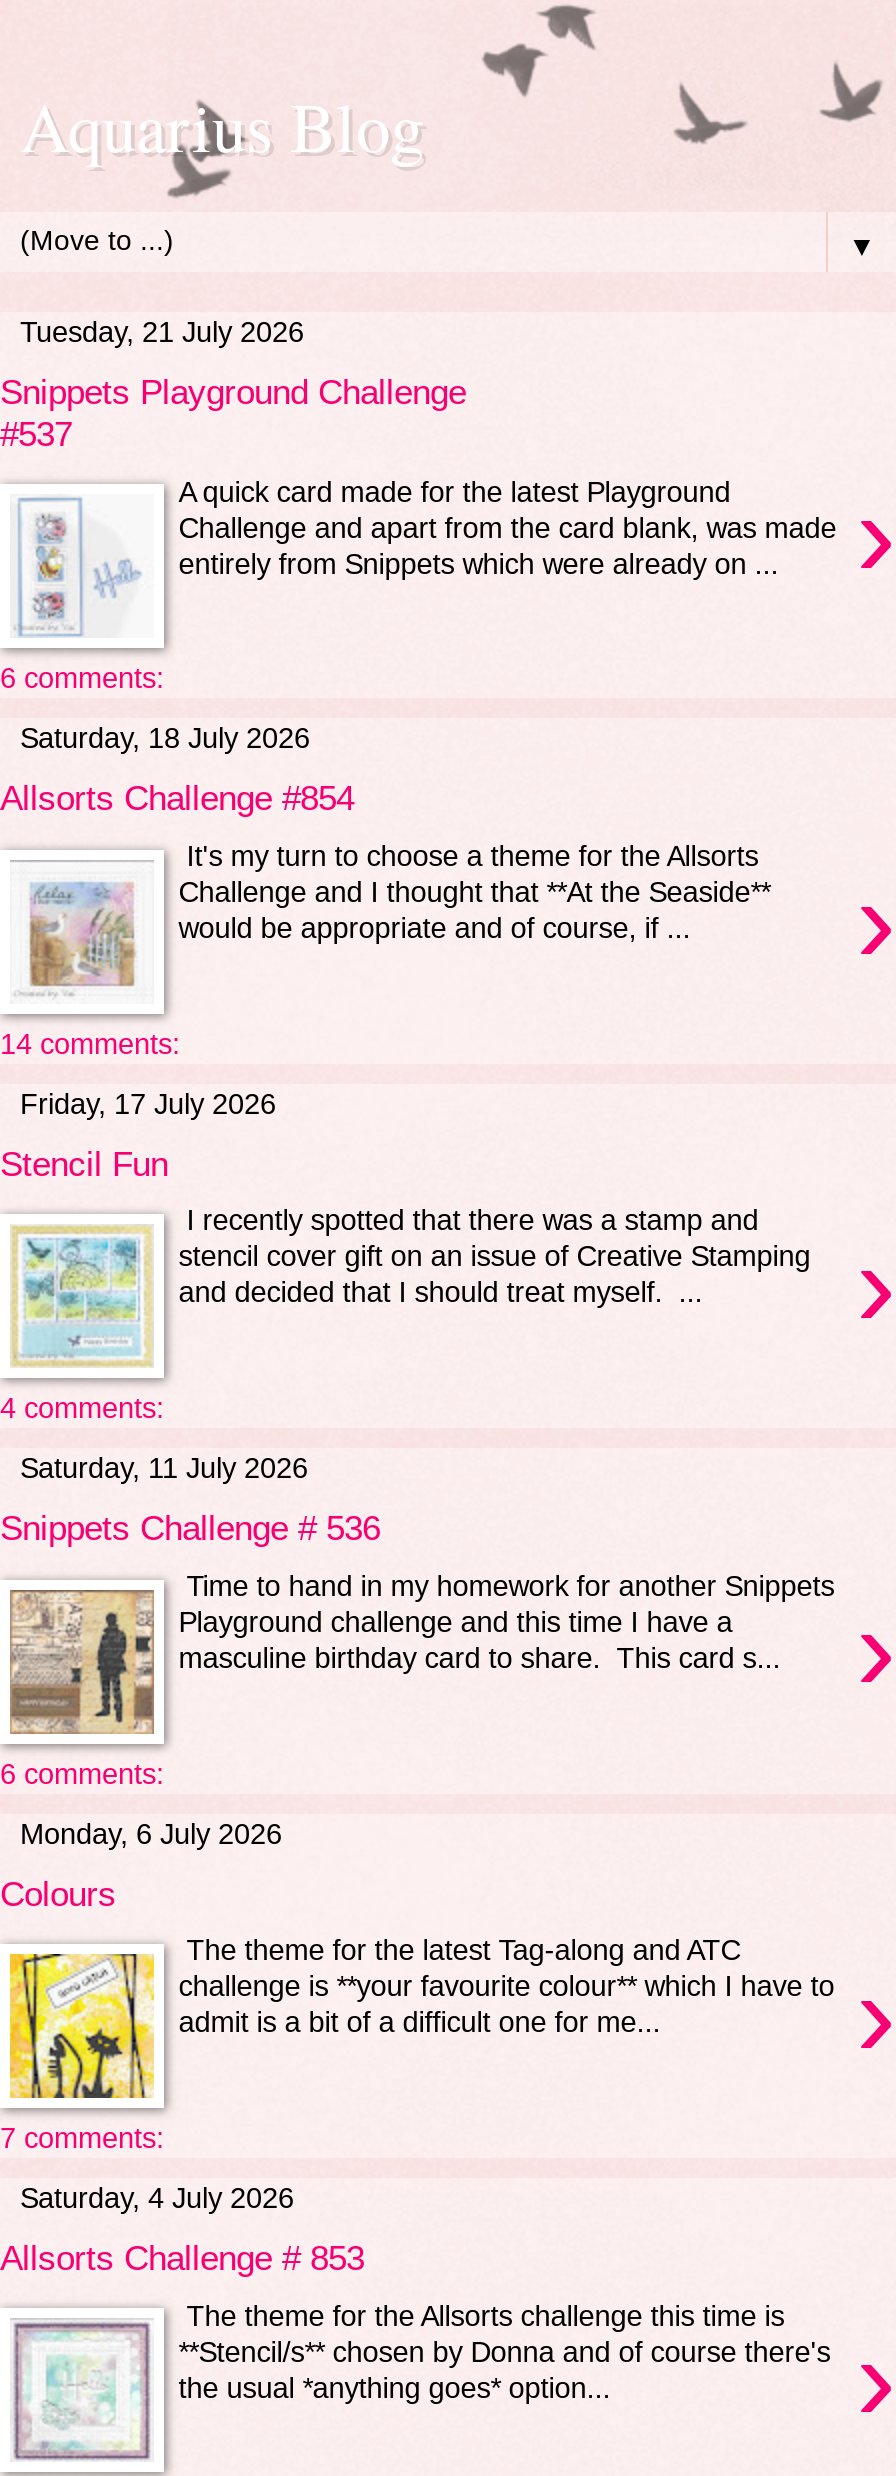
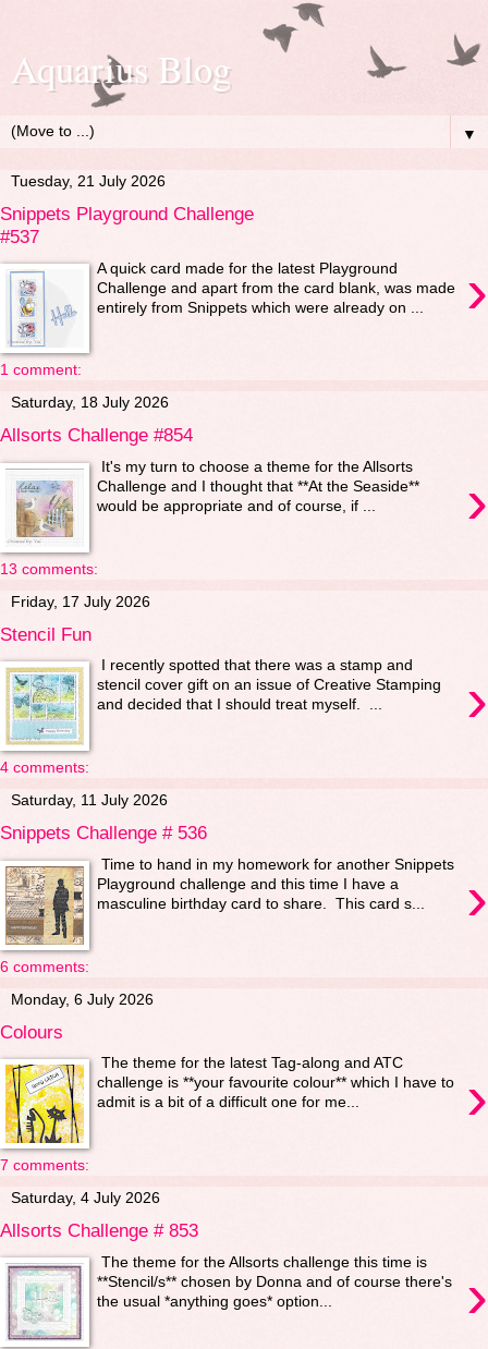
- 6 comments:
+ 1 comment:

- 14 comments:
+ 13 comments:
